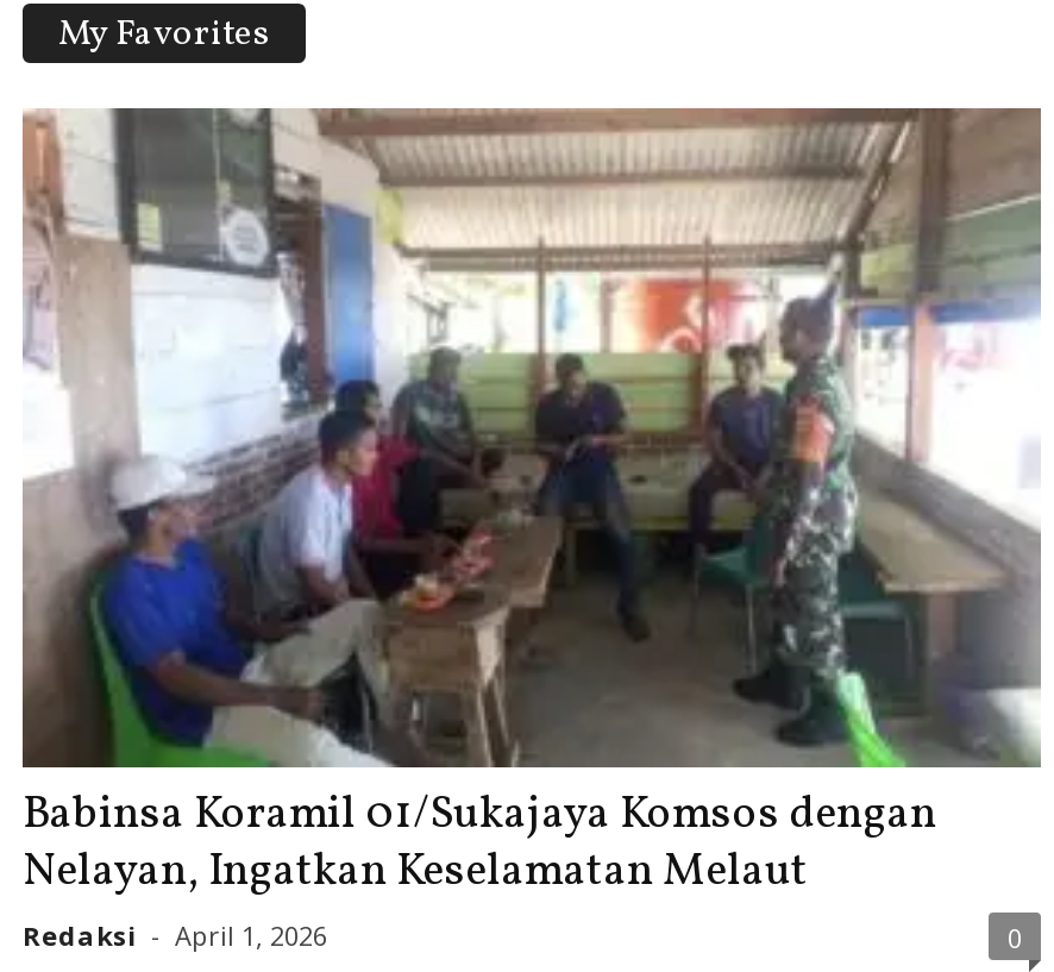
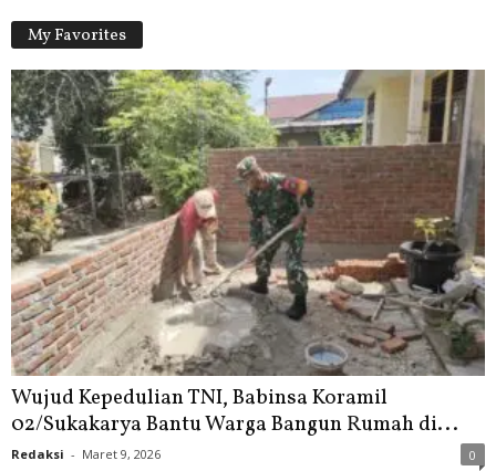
- [image]
- Babinsa Koramil 01/Sukajaya Komsos dengan
- Nelayan, Ingatkan Keselamatan Melaut
- Redaksi - April 1, 2026
+ [image]
+ Wujud Kepedulian TNI, Babinsa Koramil
+ 02/Sukakarya Bantu Warga Bangun Rumah di...
+ Redaksi - Maret 9, 2026
